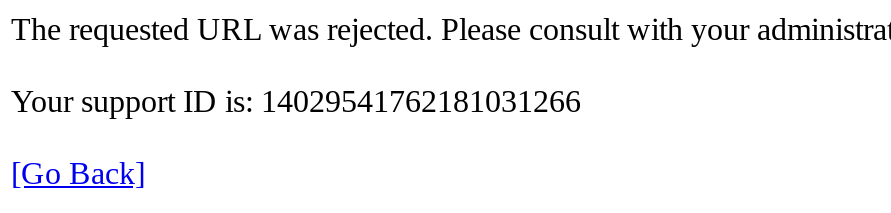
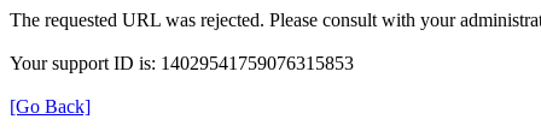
- Your support ID is: 14029541762181031266
+ Your support ID is: 14029541759076315853
